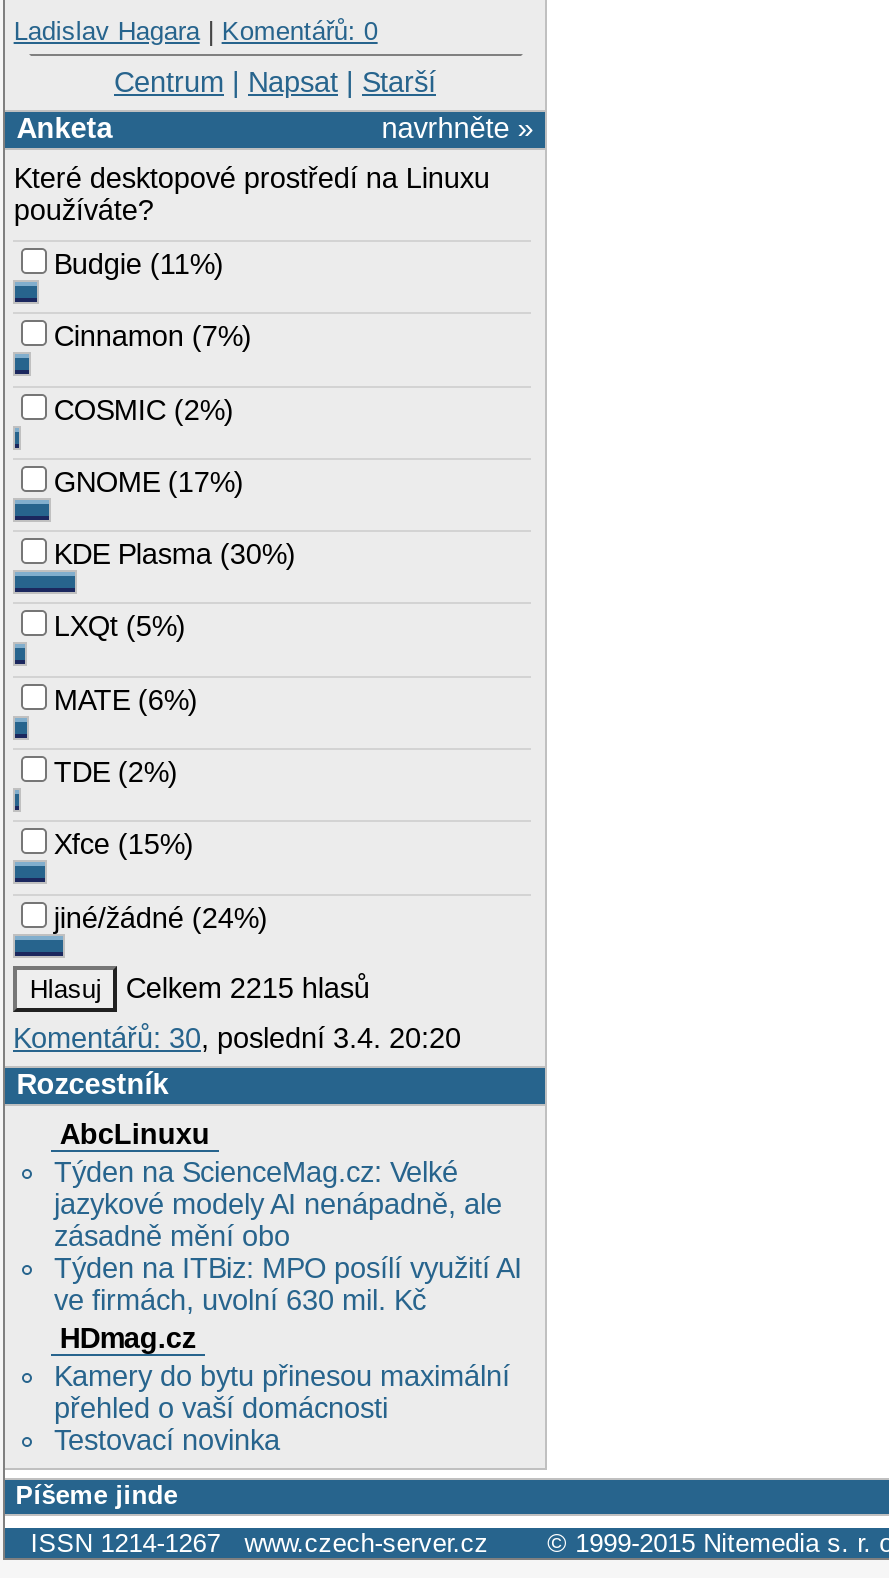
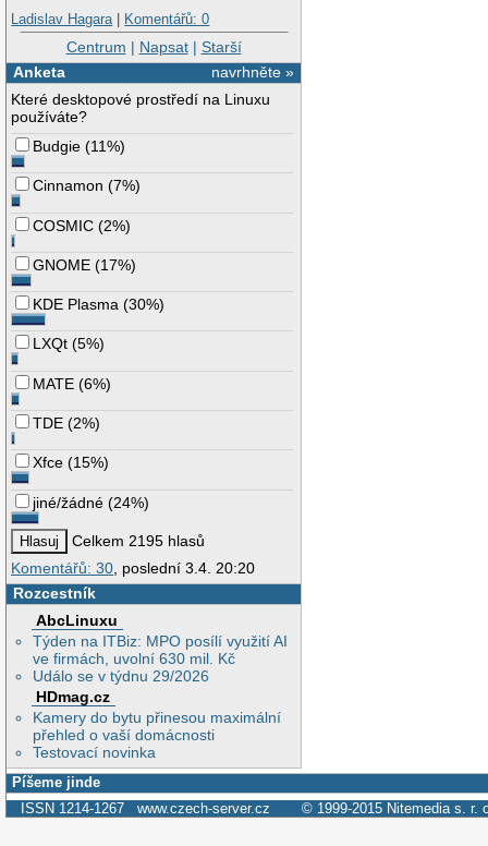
- Celkem 2215 hlasů
+ Celkem 2195 hlasů

- Týden na ScienceMag.cz: Velké
- jazykové modely AI nenápadně, ale
- zásadně mění obo

moved up: Týden na ITBiz: MPO posílí využití AI | ve firmách, uvolní 630 mil. Kč

+ Událo se v týdnu 29/2026
